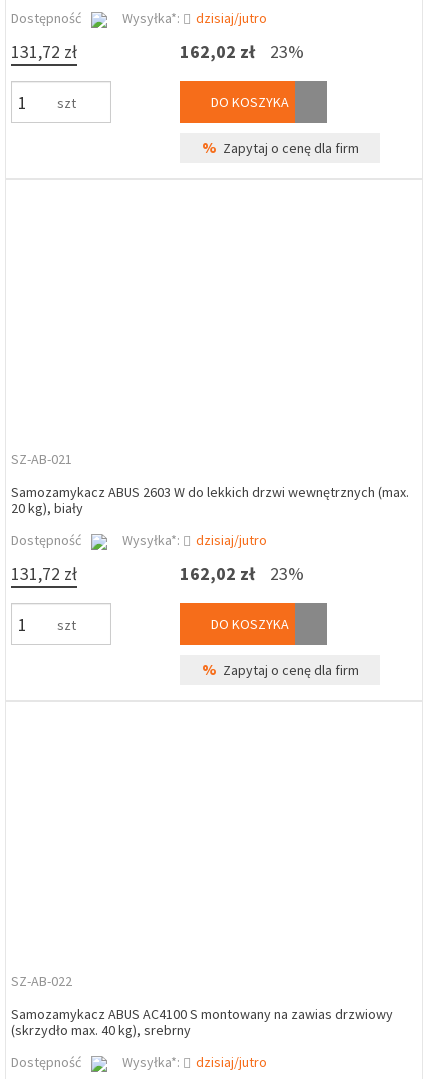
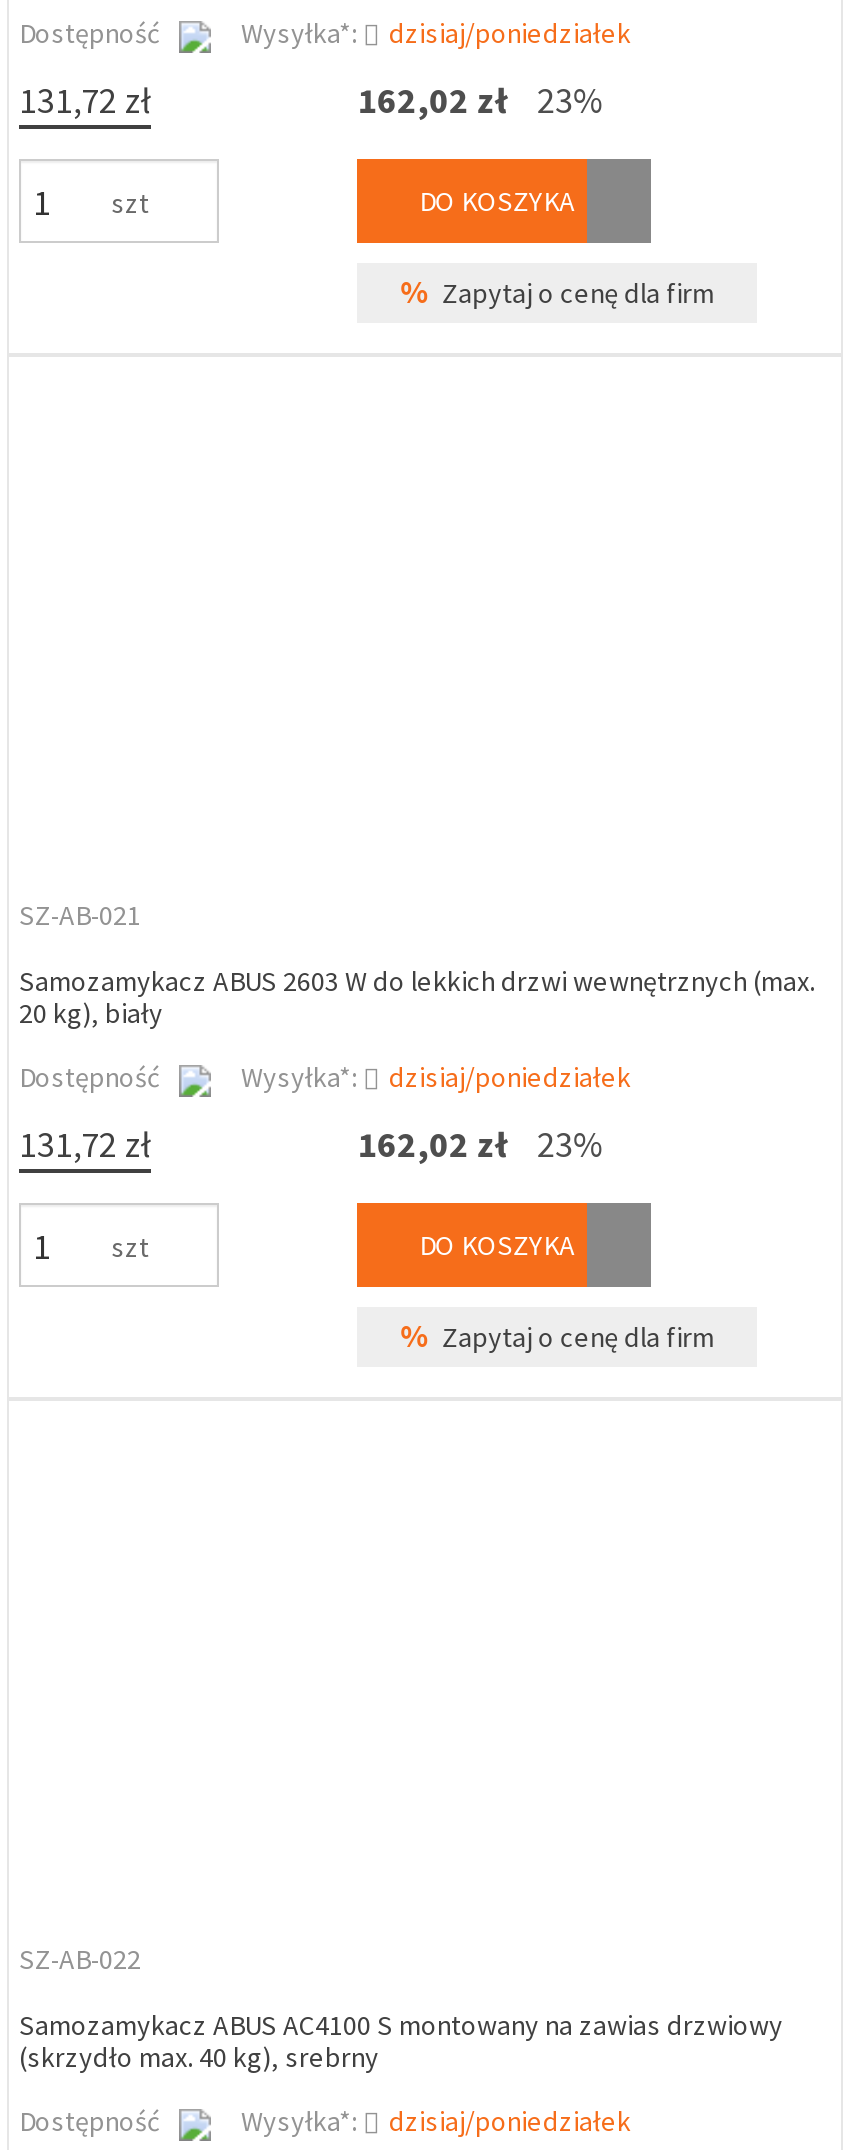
- dzisiaj/jutro
+ dzisiaj/poniedziałek

- dzisiaj/jutro
+ dzisiaj/poniedziałek

- dzisiaj/jutro
+ dzisiaj/poniedziałek
